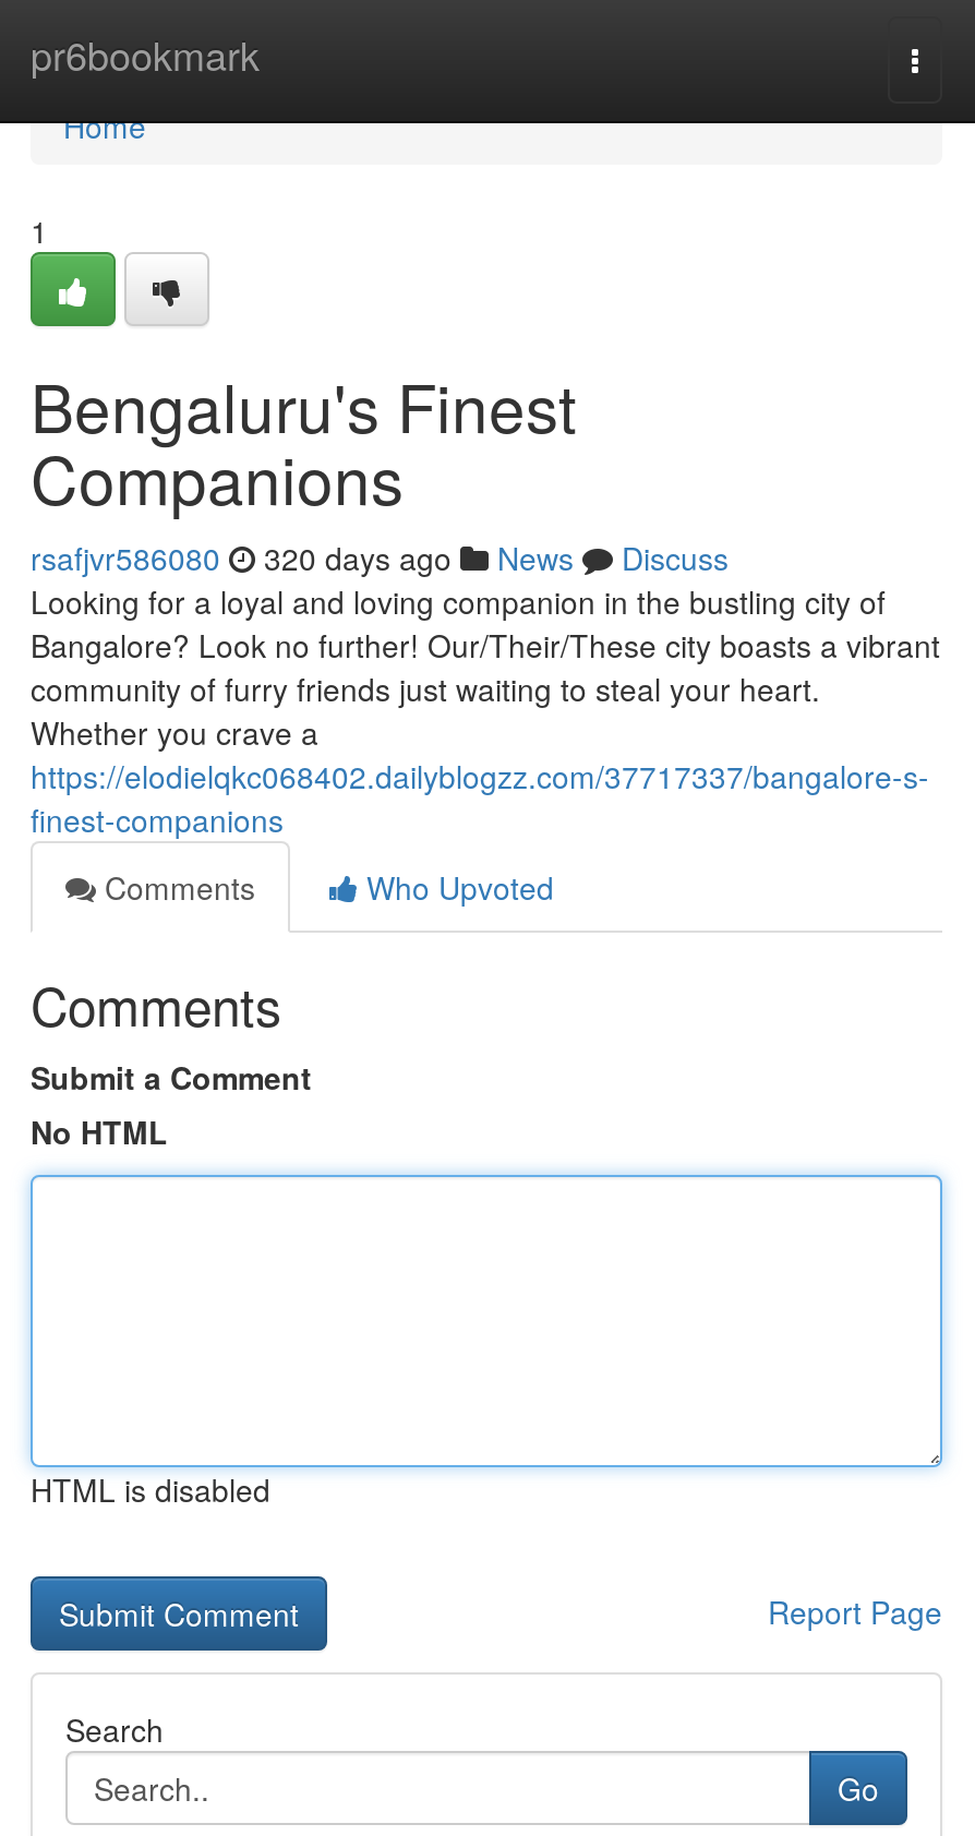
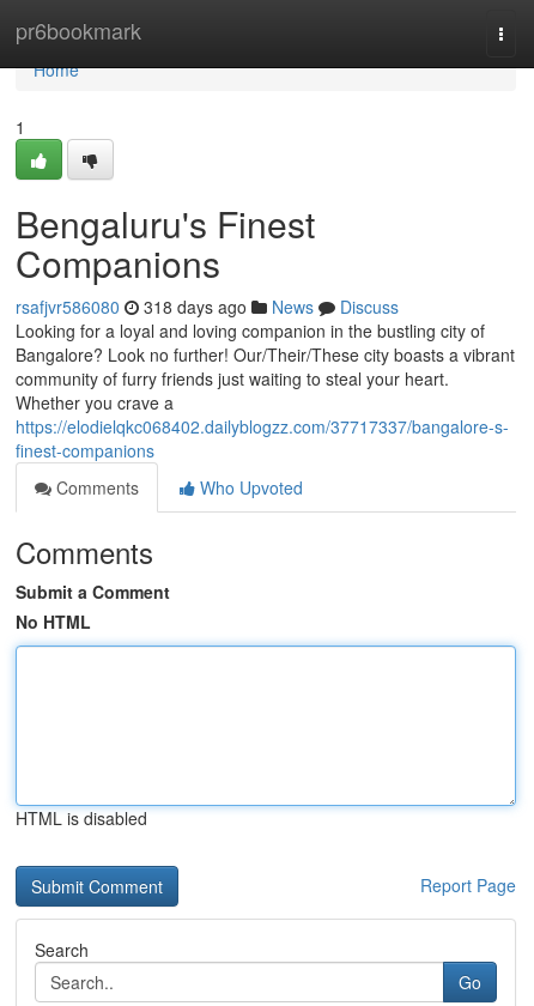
- rsafjvr586080 320 days ago News Discuss
+ rsafjvr586080 318 days ago News Discuss
